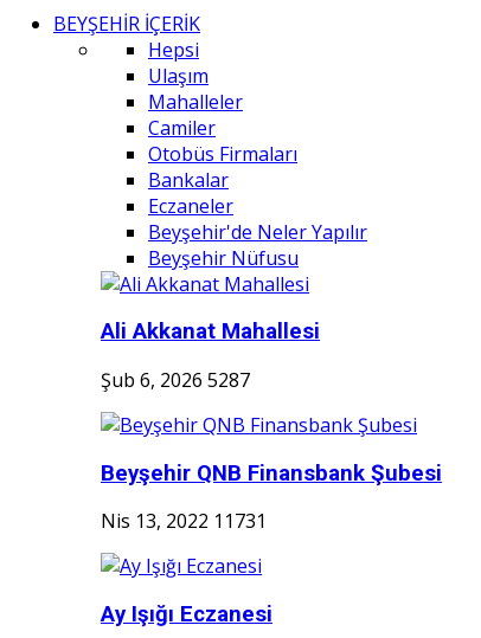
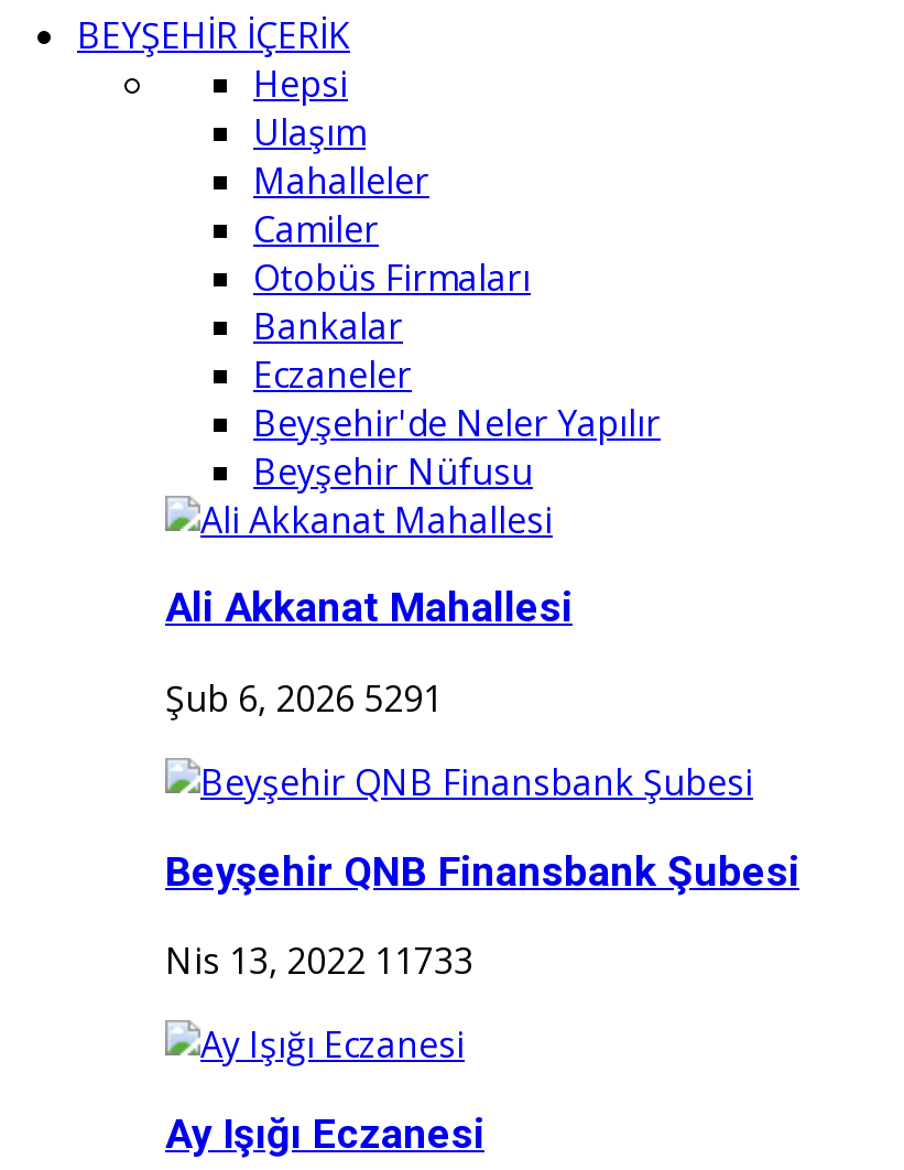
- Şub 6, 2026 5287
+ Şub 6, 2026 5291

- Nis 13, 2022 11731
+ Nis 13, 2022 11733
